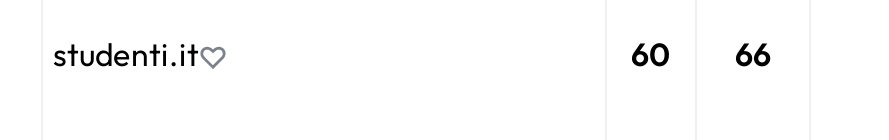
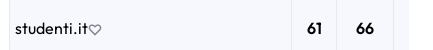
- 60 66
+ 61 66
